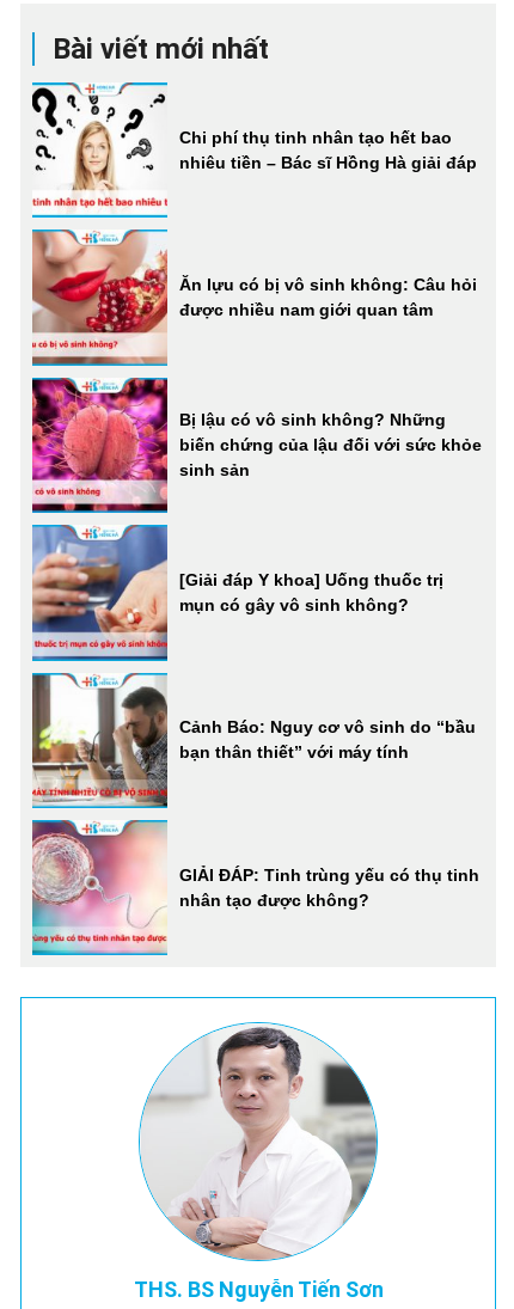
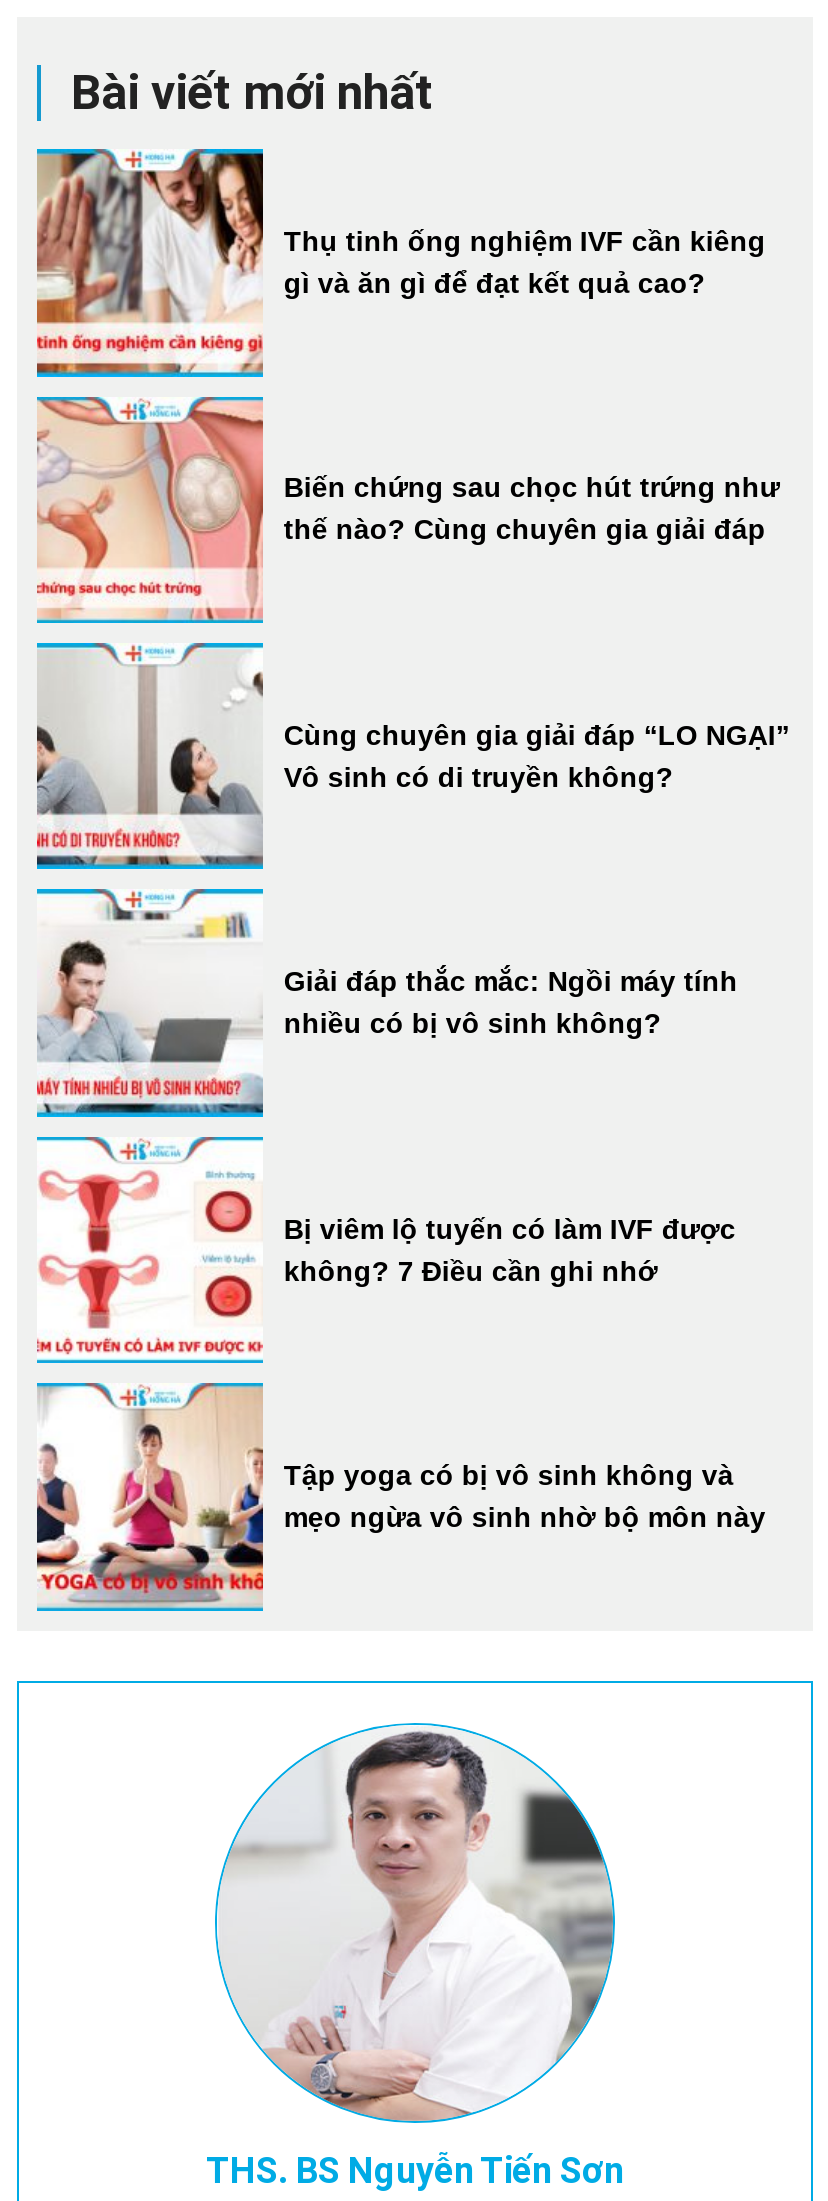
- [image]
- Chi phí thụ tinh nhân tạo hết bao
- nhiêu tiền – Bác sĩ Hồng Hà giải đáp
+ [image]
+ Thụ tinh ống nghiệm IVF cần kiêng
+ gì và ăn gì để đạt kết quả cao?

- [image]
- Ăn lựu có bị vô sinh không: Câu hỏi
- được nhiều nam giới quan tâm
+ [image]
+ Biến chứng sau chọc hút trứng như
+ thế nào? Cùng chuyên gia giải đáp

- [image]
- Bị lậu có vô sinh không? Những
- biến chứng của lậu đối với sức khỏe
- sinh sản
+ [image]
+ Cùng chuyên gia giải đáp “LO NGẠI”
+ Vô sinh có di truyền không?

- [image]
- [Giải đáp Y khoa] Uống thuốc trị
- mụn có gây vô sinh không?
+ [image]
+ Giải đáp thắc mắc: Ngồi máy tính
+ nhiều có bị vô sinh không?

- [image]
- Cảnh Báo: Nguy cơ vô sinh do “bầu
- bạn thân thiết” với máy tính
+ [image]
+ Bị viêm lộ tuyến có làm IVF được
+ không? 7 Điều cần ghi nhớ

- [image]
- GIẢI ĐÁP: Tinh trùng yếu có thụ tinh
- nhân tạo được không?
+ [image]
+ Tập yoga có bị vô sinh không và
+ mẹo ngừa vô sinh nhờ bộ môn này
